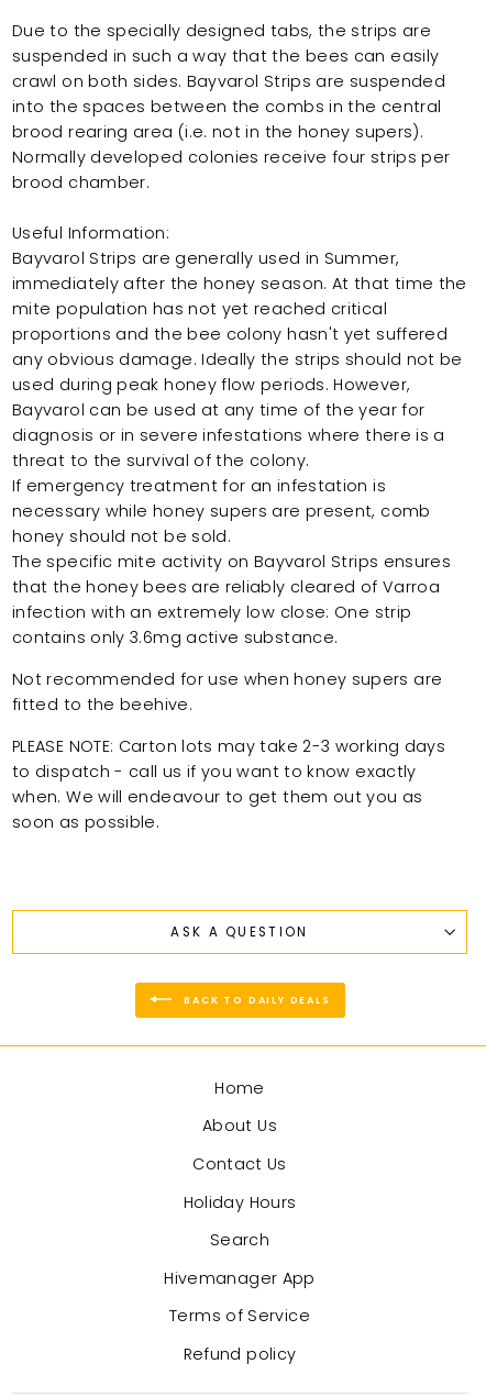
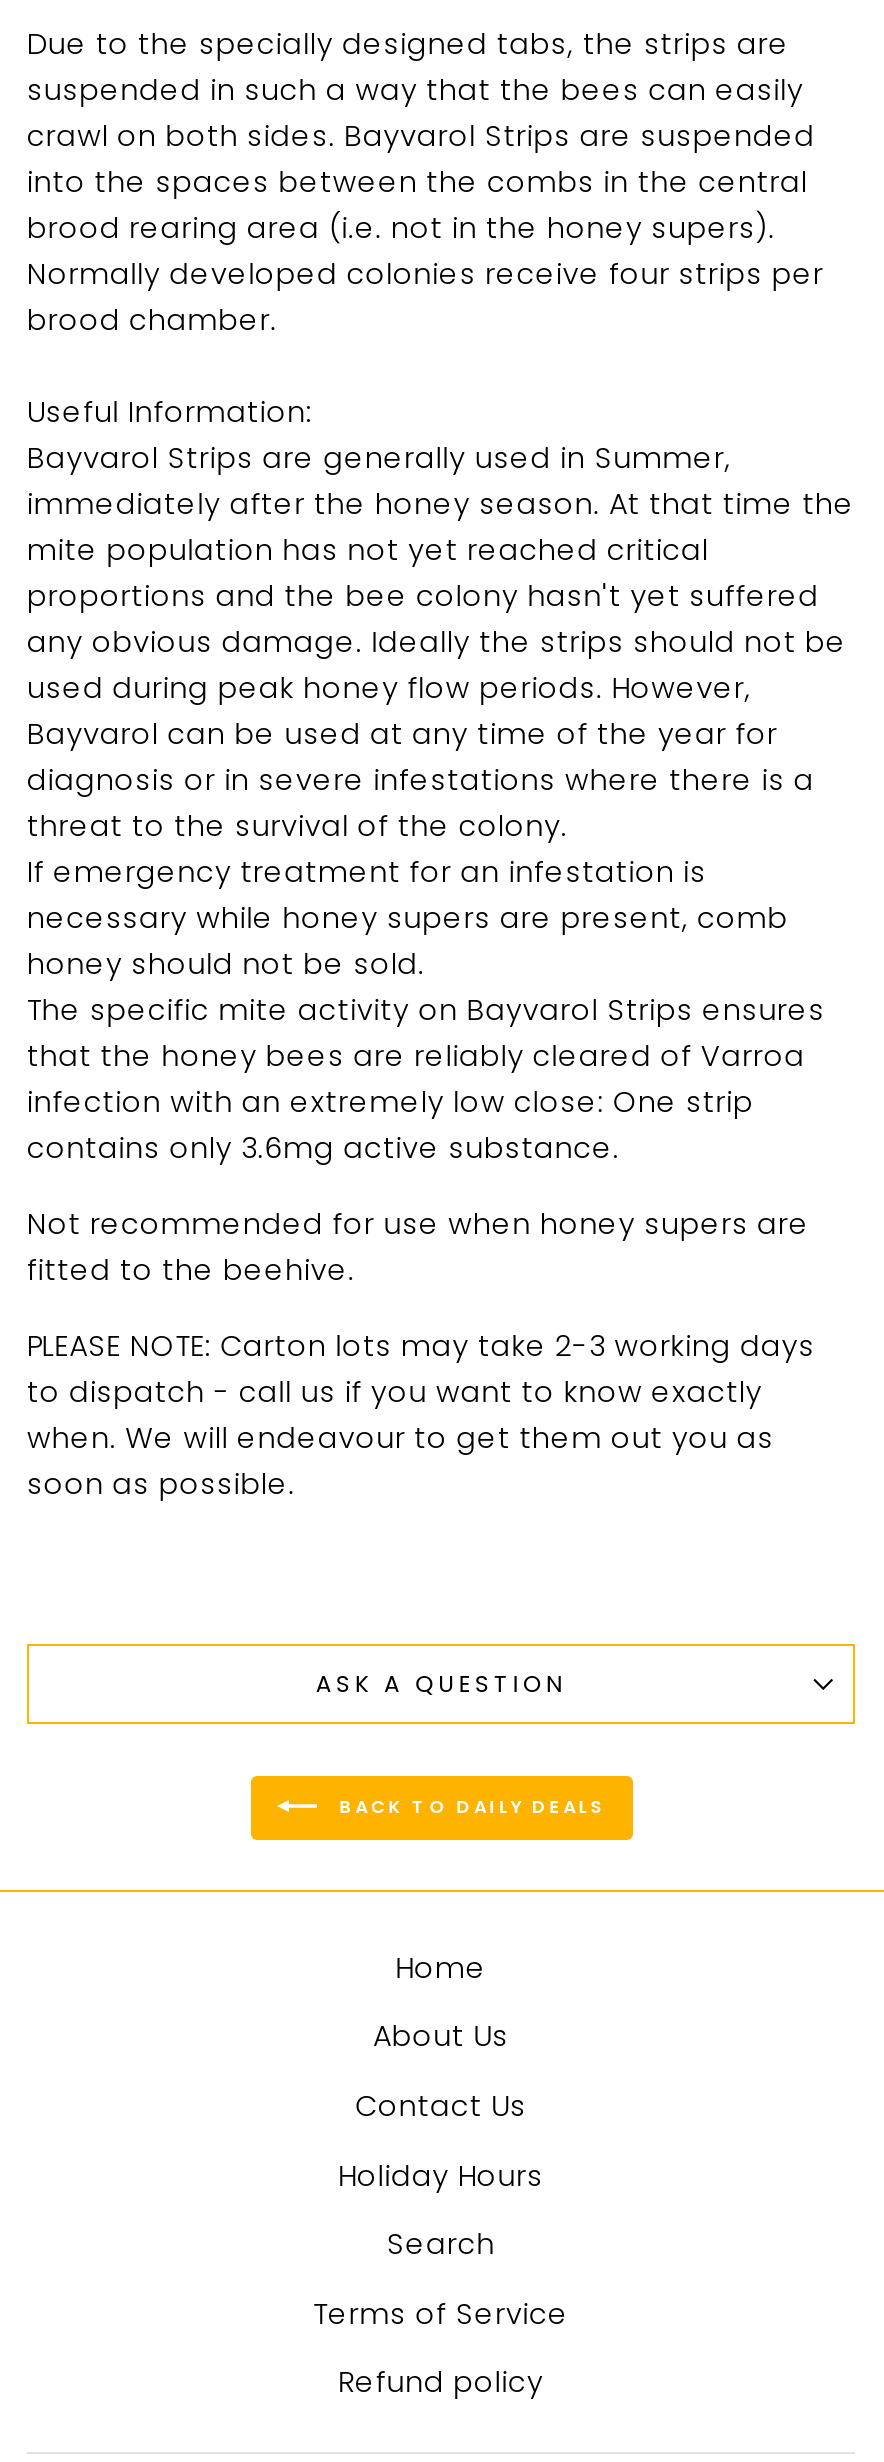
- Hivemanager App
